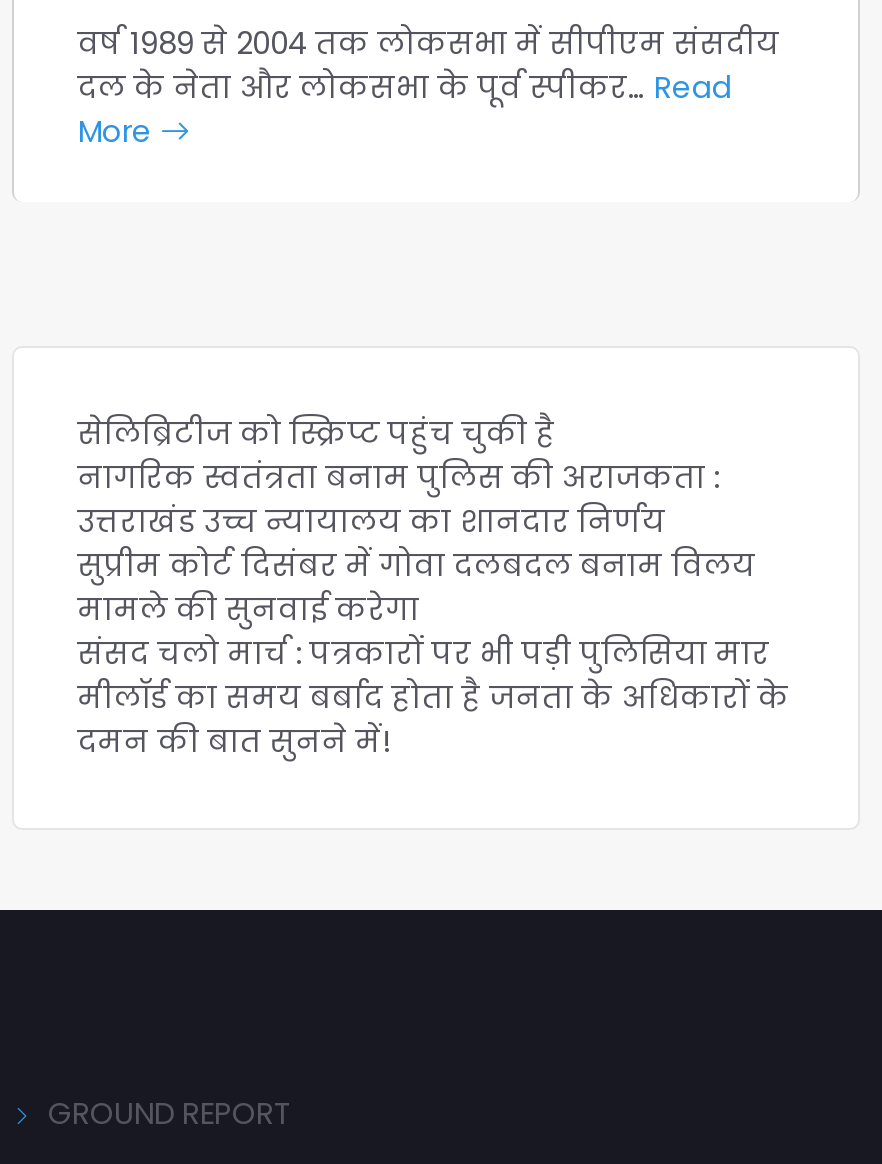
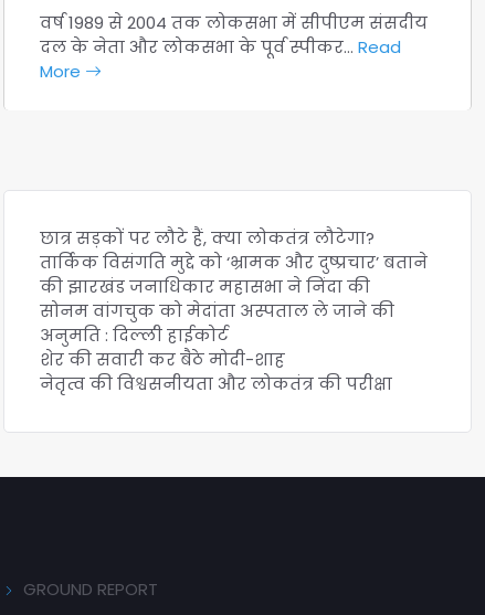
- सेलिब्रिटीज को स्क्रिप्ट पहुंच चुकी है
- नागरिक स्वतंत्रता बनाम पुलिस की अराजकता :
- उत्तराखंड उच्च न्यायालय का शानदार निर्णय
- सुप्रीम कोर्ट दिसंबर में गोवा दलबदल बनाम विलय
- मामले की सुनवाई करेगा
- संसद चलो मार्च : पत्रकारों पर भी पड़ी पुलिसिया मार
- मीलॉर्ड का समय बर्बाद होता है जनता के अधिकारों के
- दमन की बात सुनने में!
+ छात्र सड़कों पर लौटे हैं, क्या लोकतंत्र लौटेगा?
+ तार्किक विसंगति मुद्दे को ‘भ्रामक और दुष्प्रचार’ बताने
+ की झारखंड जनाधिकार महासभा ने निंदा की
+ सोनम वांगचुक को मेदांता अस्पताल ले जाने की
+ अनुमति : दिल्ली हाईकोर्ट
+ शेर की सवारी कर बैठे मोदी-शाह
+ नेतृत्व की विश्वसनीयता और लोकतंत्र की परीक्षा
